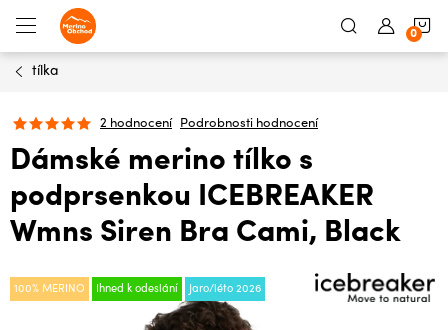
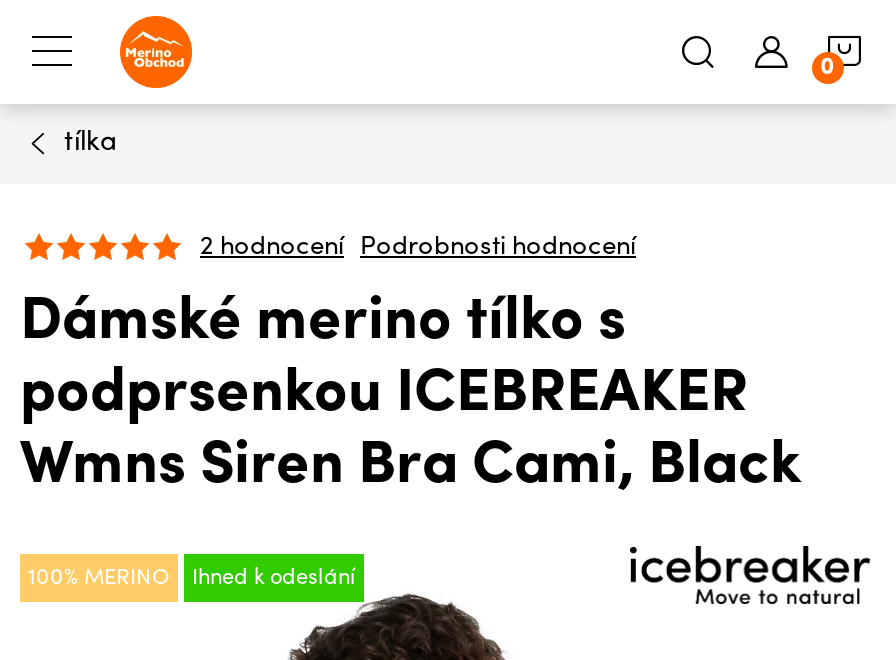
- Jaro/léto 2026
